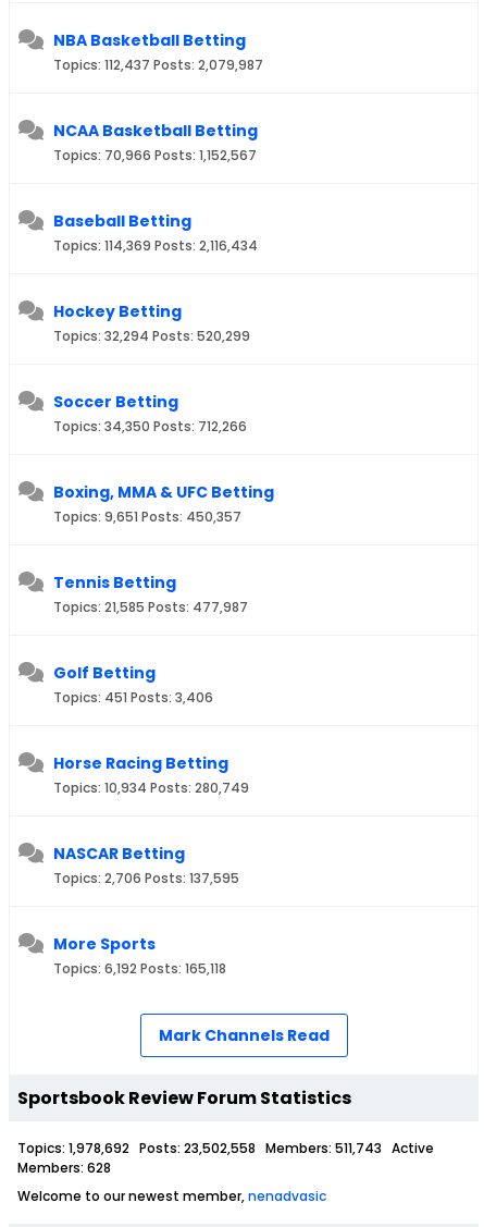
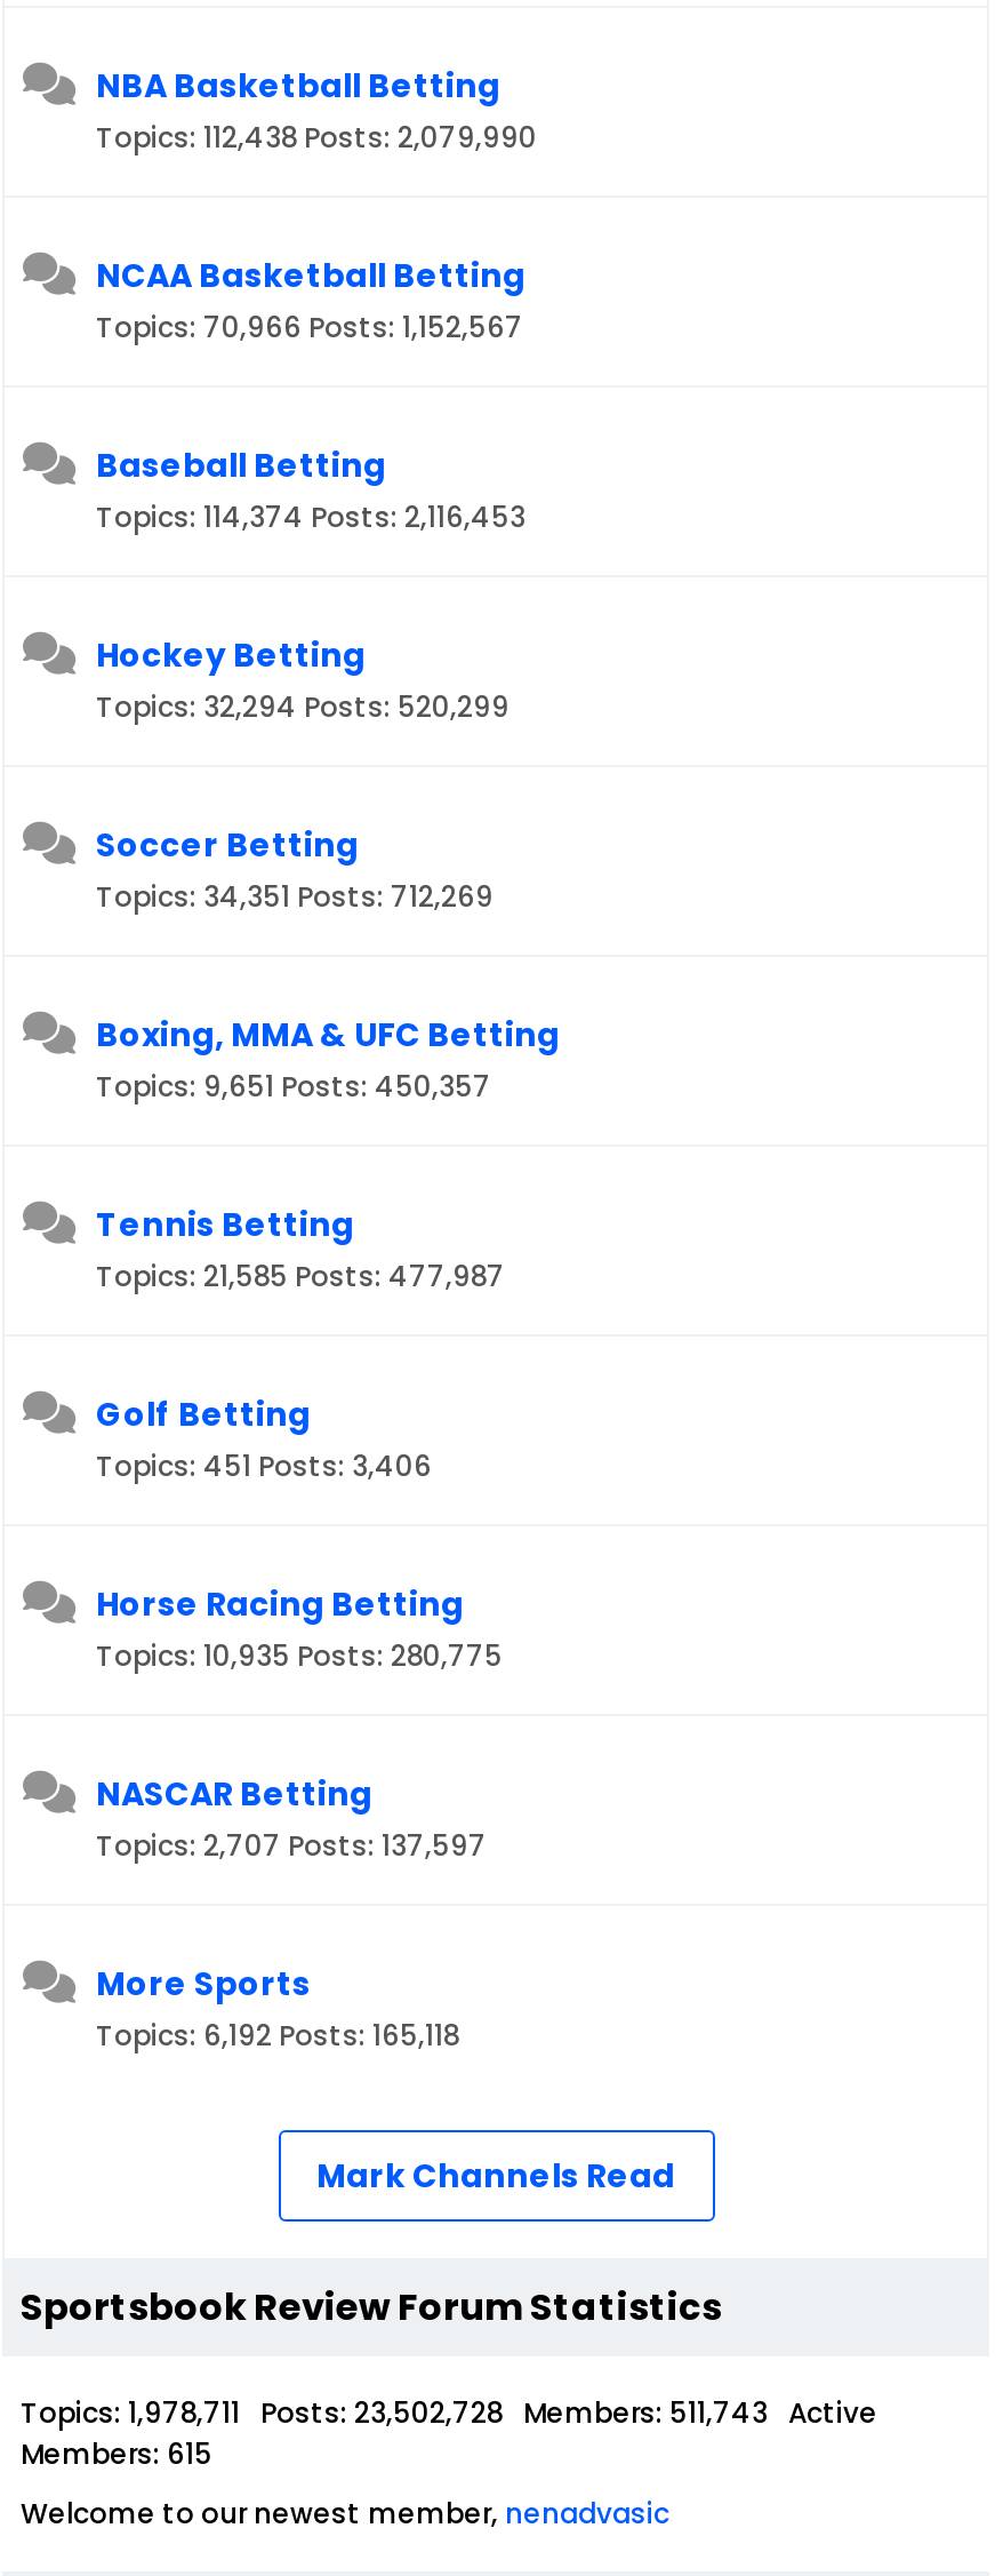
- Topics: 112,437 Posts: 2,079,987
+ Topics: 112,438 Posts: 2,079,990

- Topics: 114,369 Posts: 2,116,434
+ Topics: 114,374 Posts: 2,116,453

- Topics: 34,350 Posts: 712,266
+ Topics: 34,351 Posts: 712,269

- Topics: 10,934 Posts: 280,749
+ Topics: 10,935 Posts: 280,775

- Topics: 2,706 Posts: 137,595
+ Topics: 2,707 Posts: 137,597

- Topics: 1,978,692 Posts: 23,502,558 Members: 511,743 Active
+ Topics: 1,978,711 Posts: 23,502,728 Members: 511,743 Active

- Members: 628
+ Members: 615
